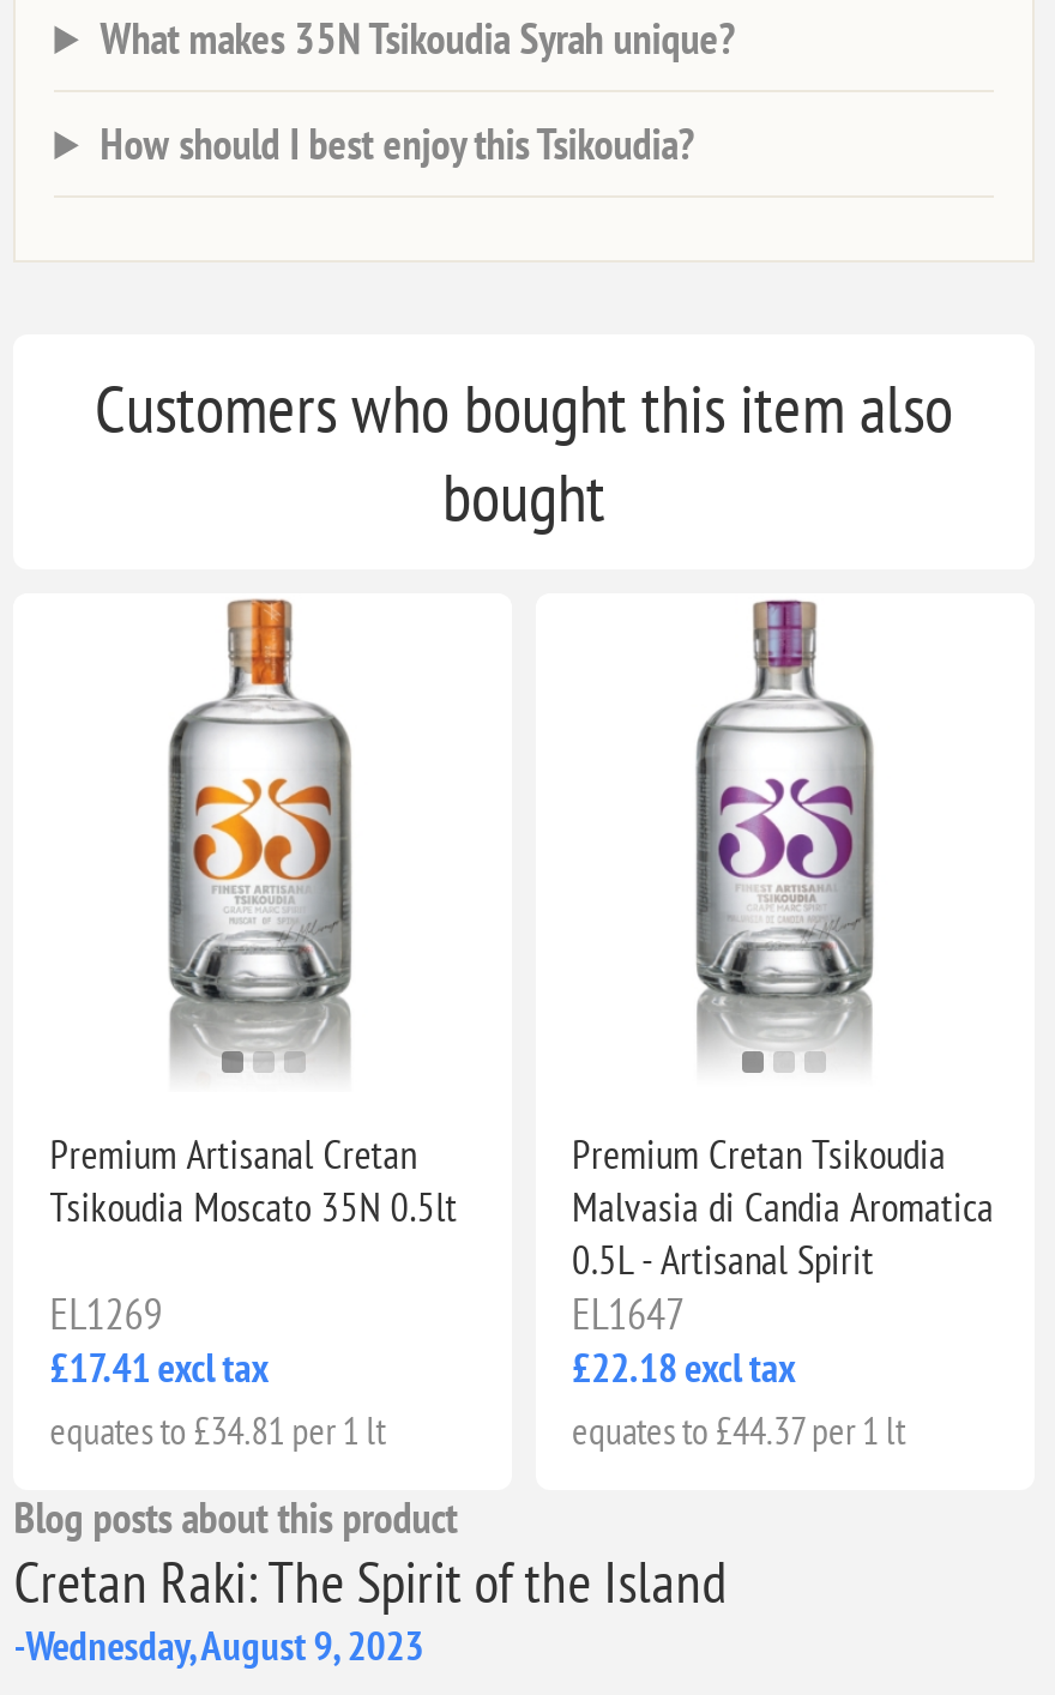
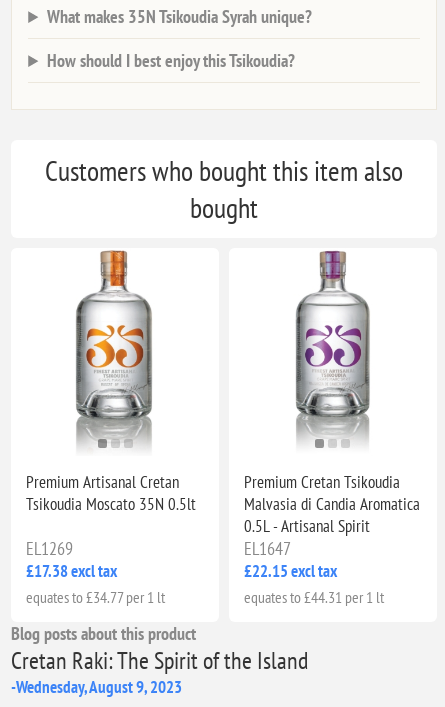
- £17.41 excl tax
+ £17.38 excl tax

- £22.18 excl tax
+ £22.15 excl tax

- equates to £34.81 per 1 lt
+ equates to £34.77 per 1 lt

- equates to £44.37 per 1 lt
+ equates to £44.31 per 1 lt
